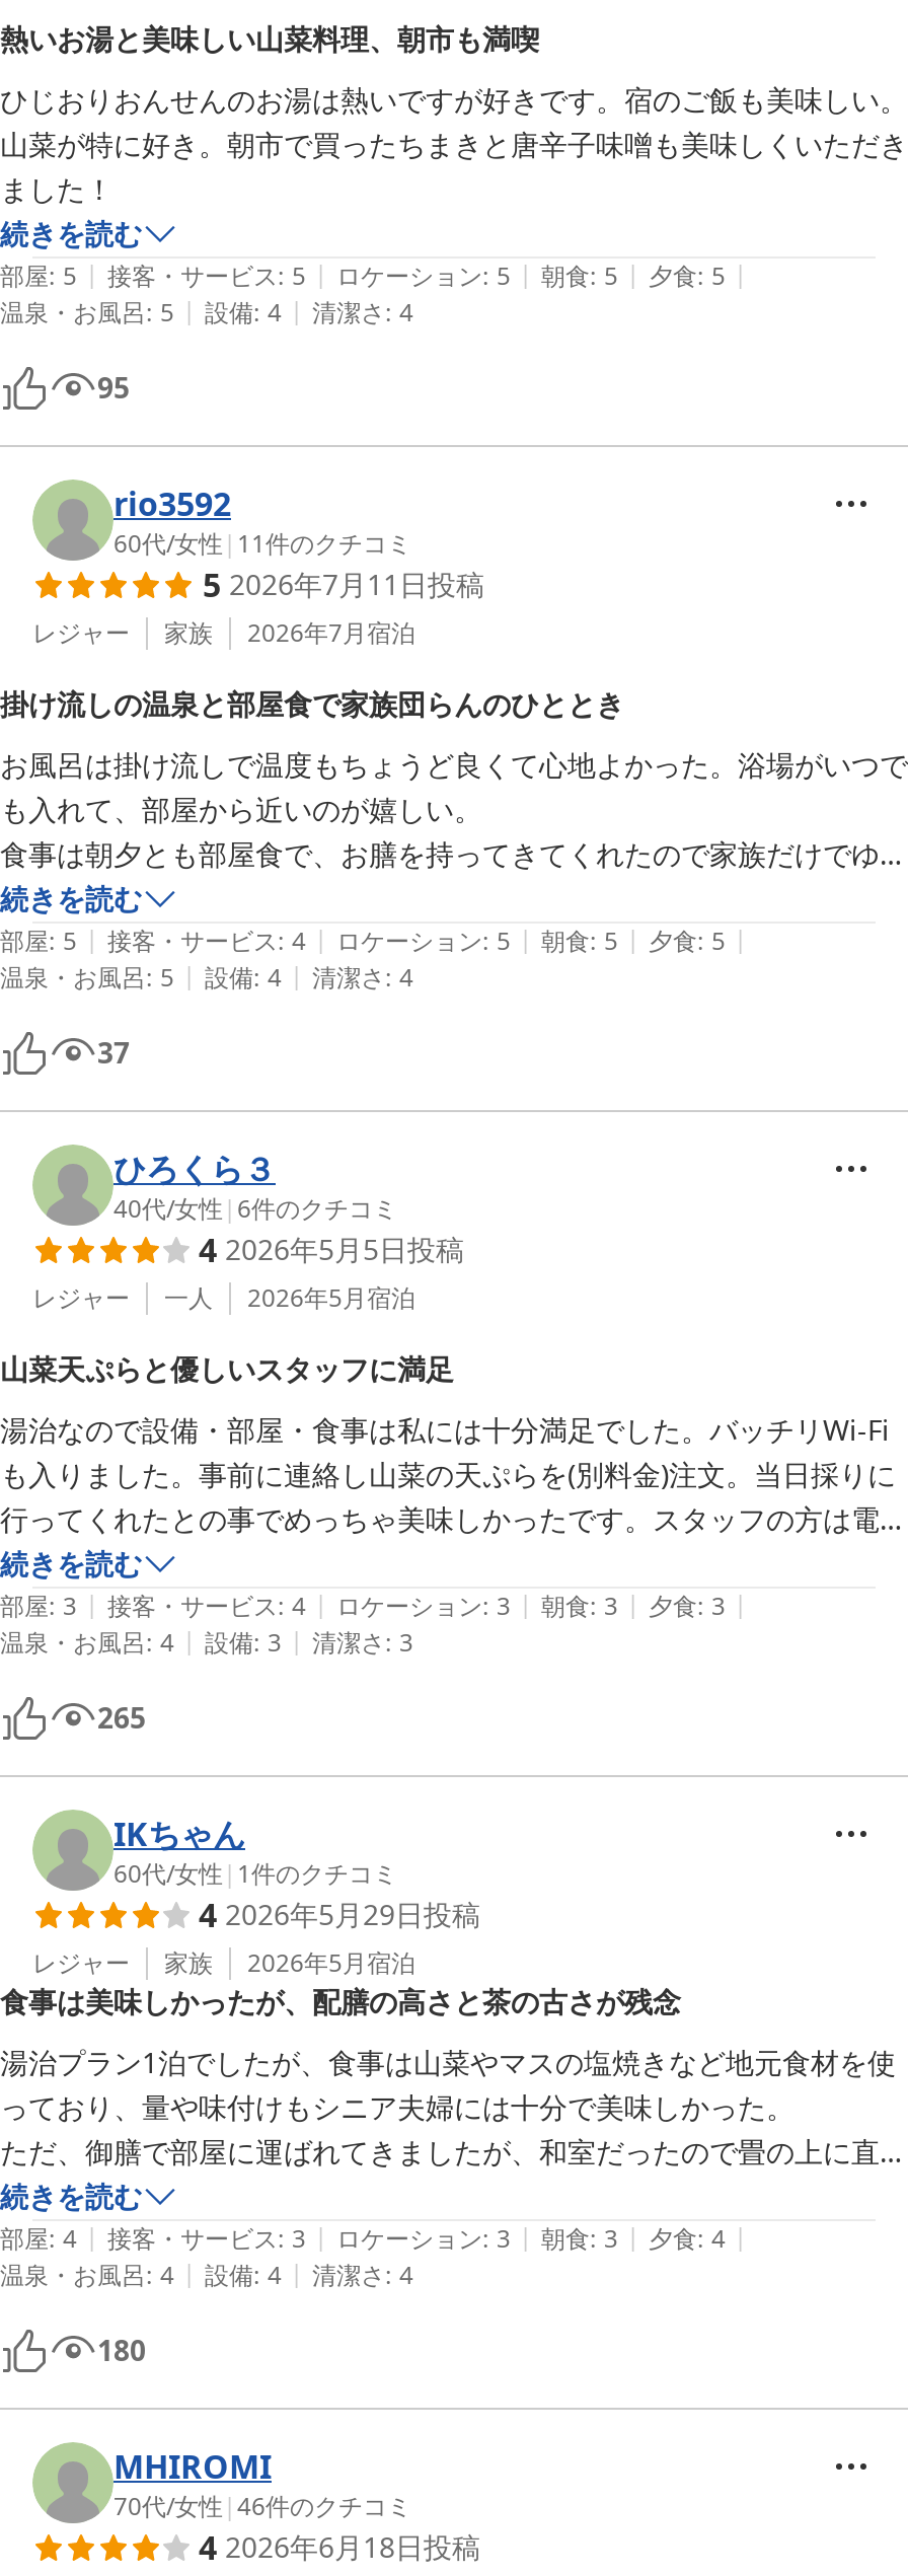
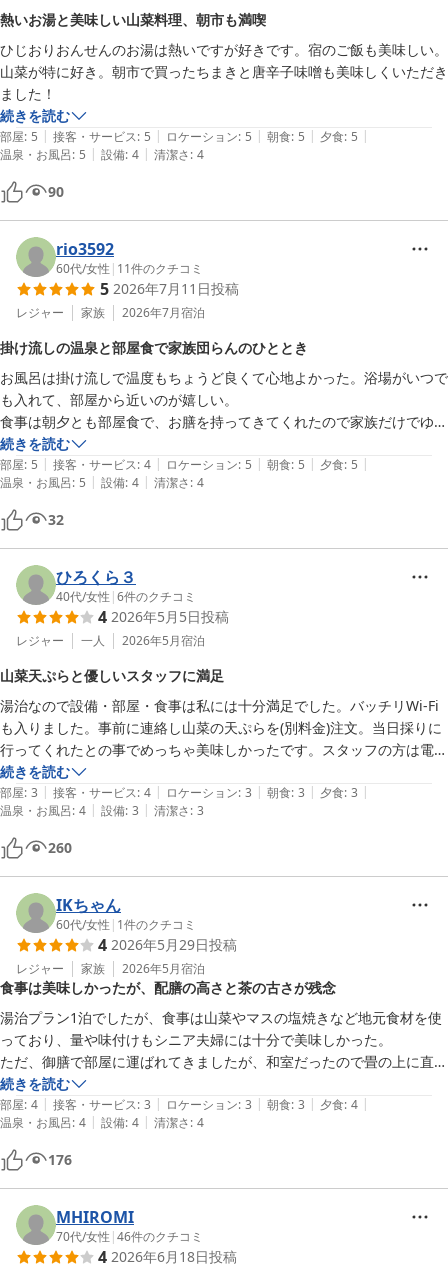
- 95
+ 90

- 37
+ 32

- 265
+ 260

- 180
+ 176
